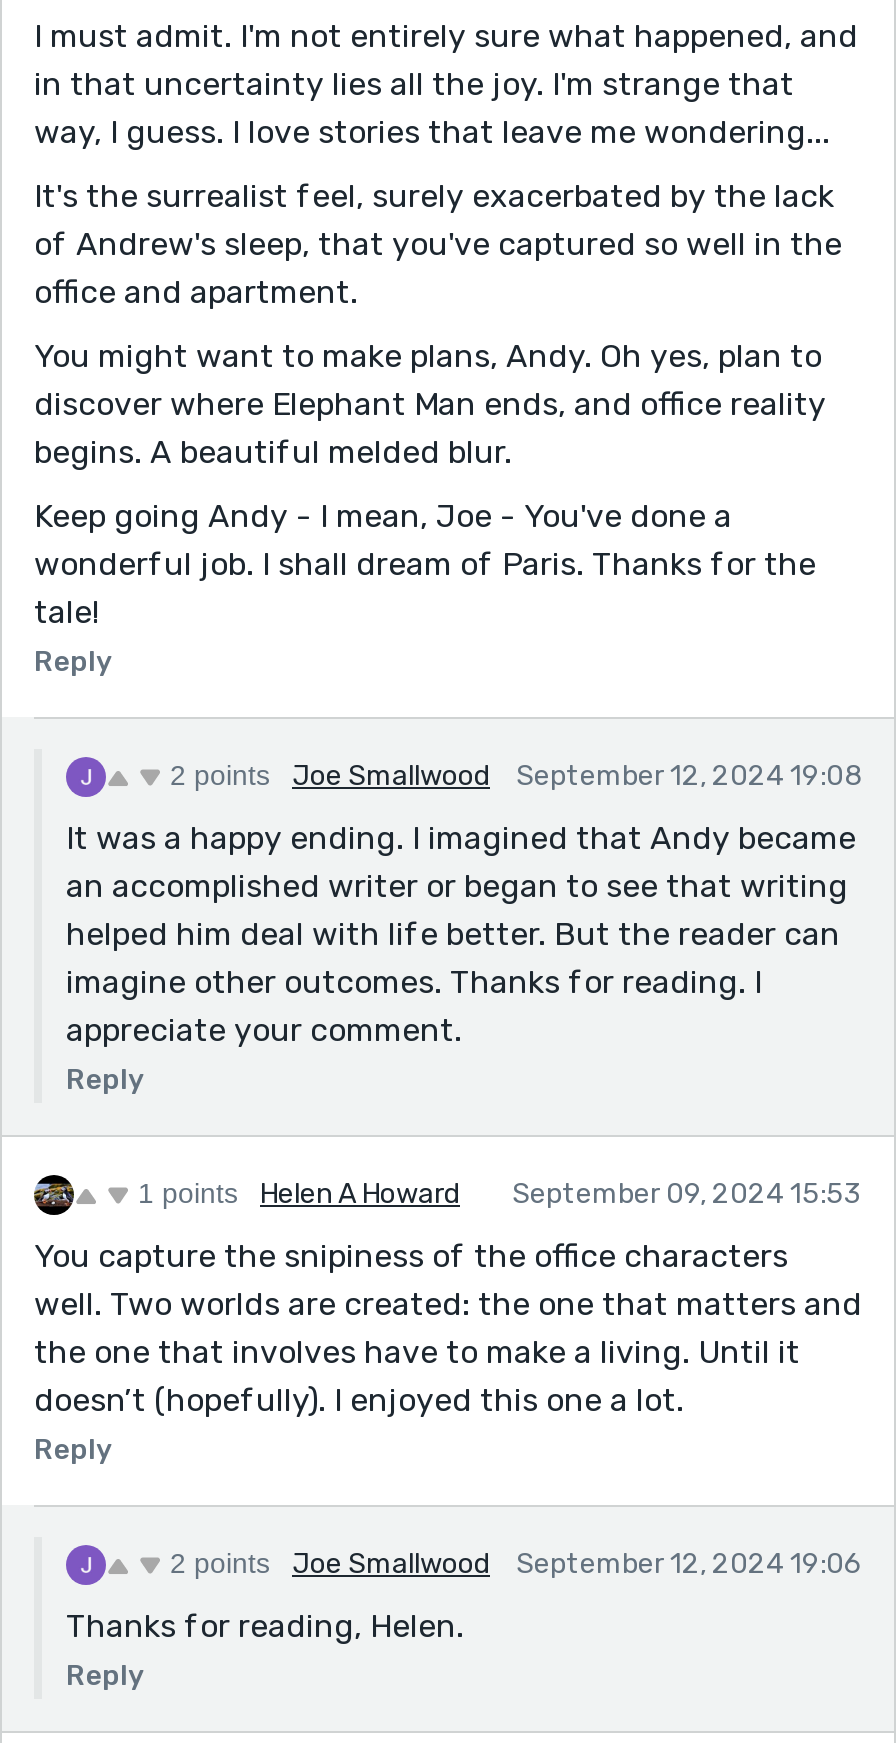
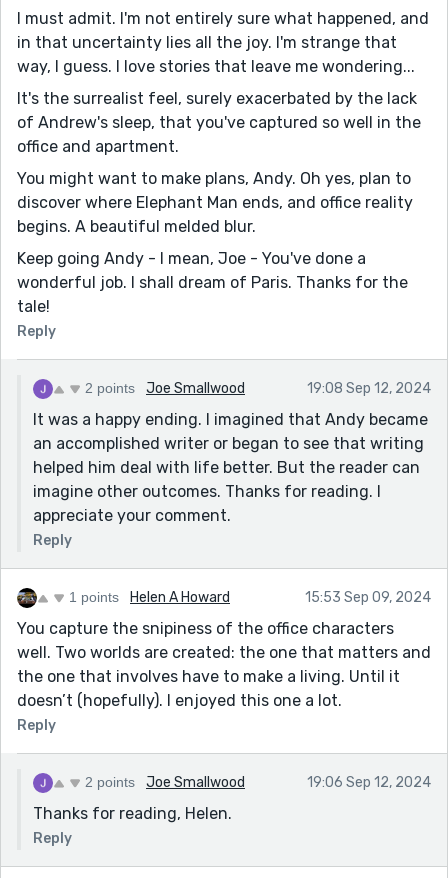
- September 12, 2024 19:08
+ 19:08 Sep 12, 2024

- September 09, 2024 15:53
+ 15:53 Sep 09, 2024

- September 12, 2024 19:06
+ 19:06 Sep 12, 2024
